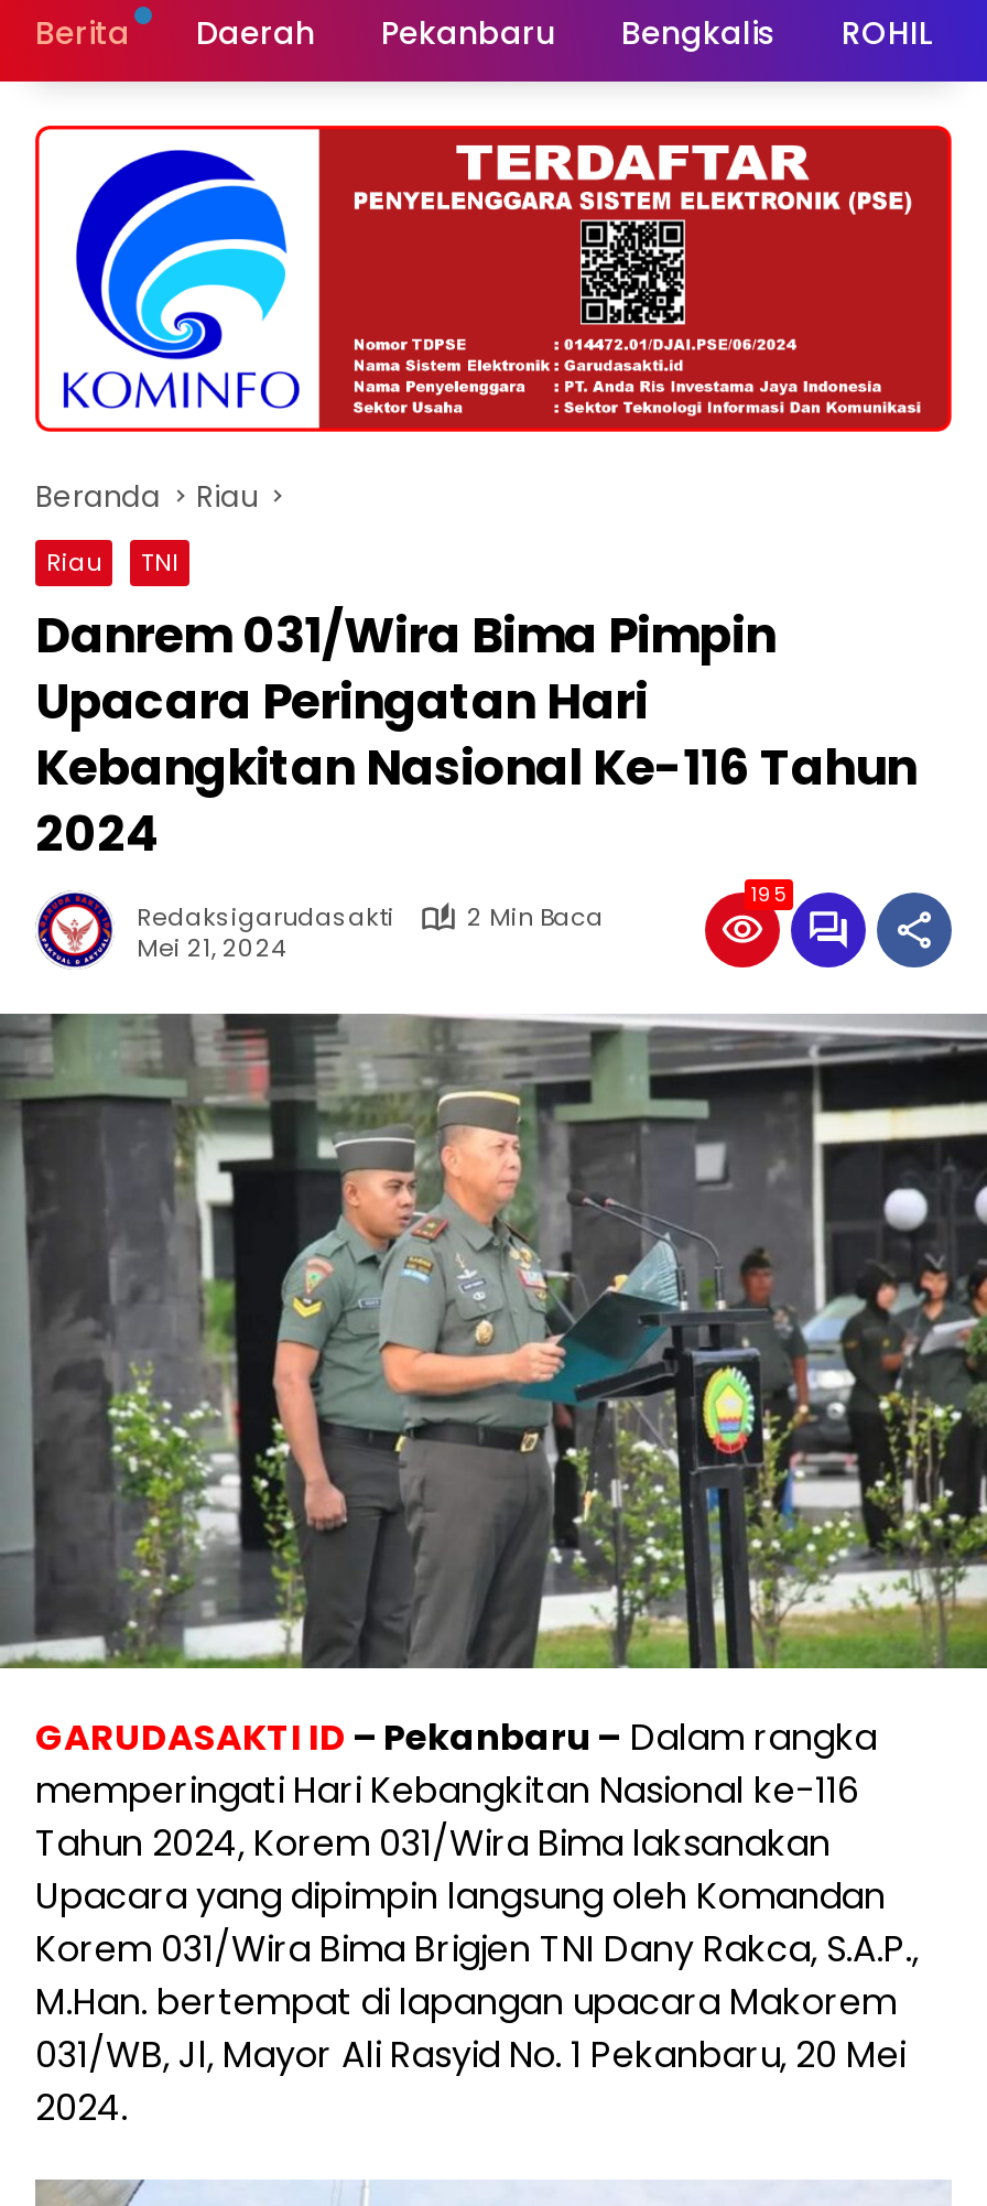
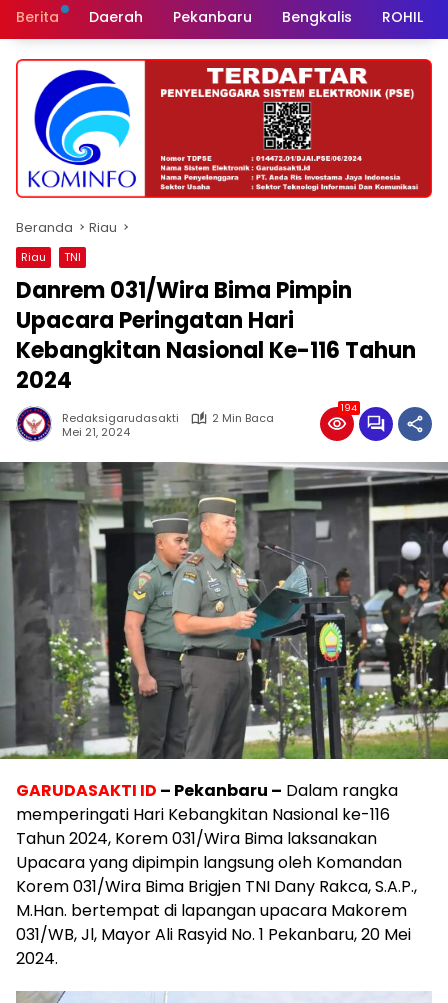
- 195
+ 194
